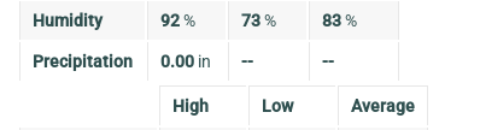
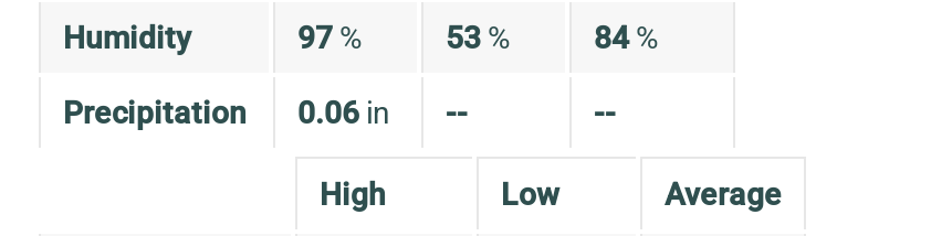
- 92 %
+ 97 %

- 73 %
+ 53 %

- 83 %
+ 84 %

- 0.00 in
+ 0.06 in
